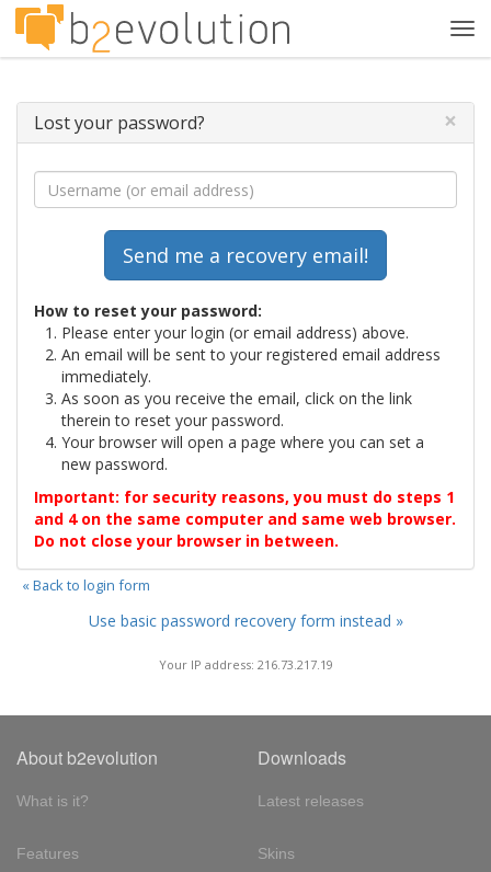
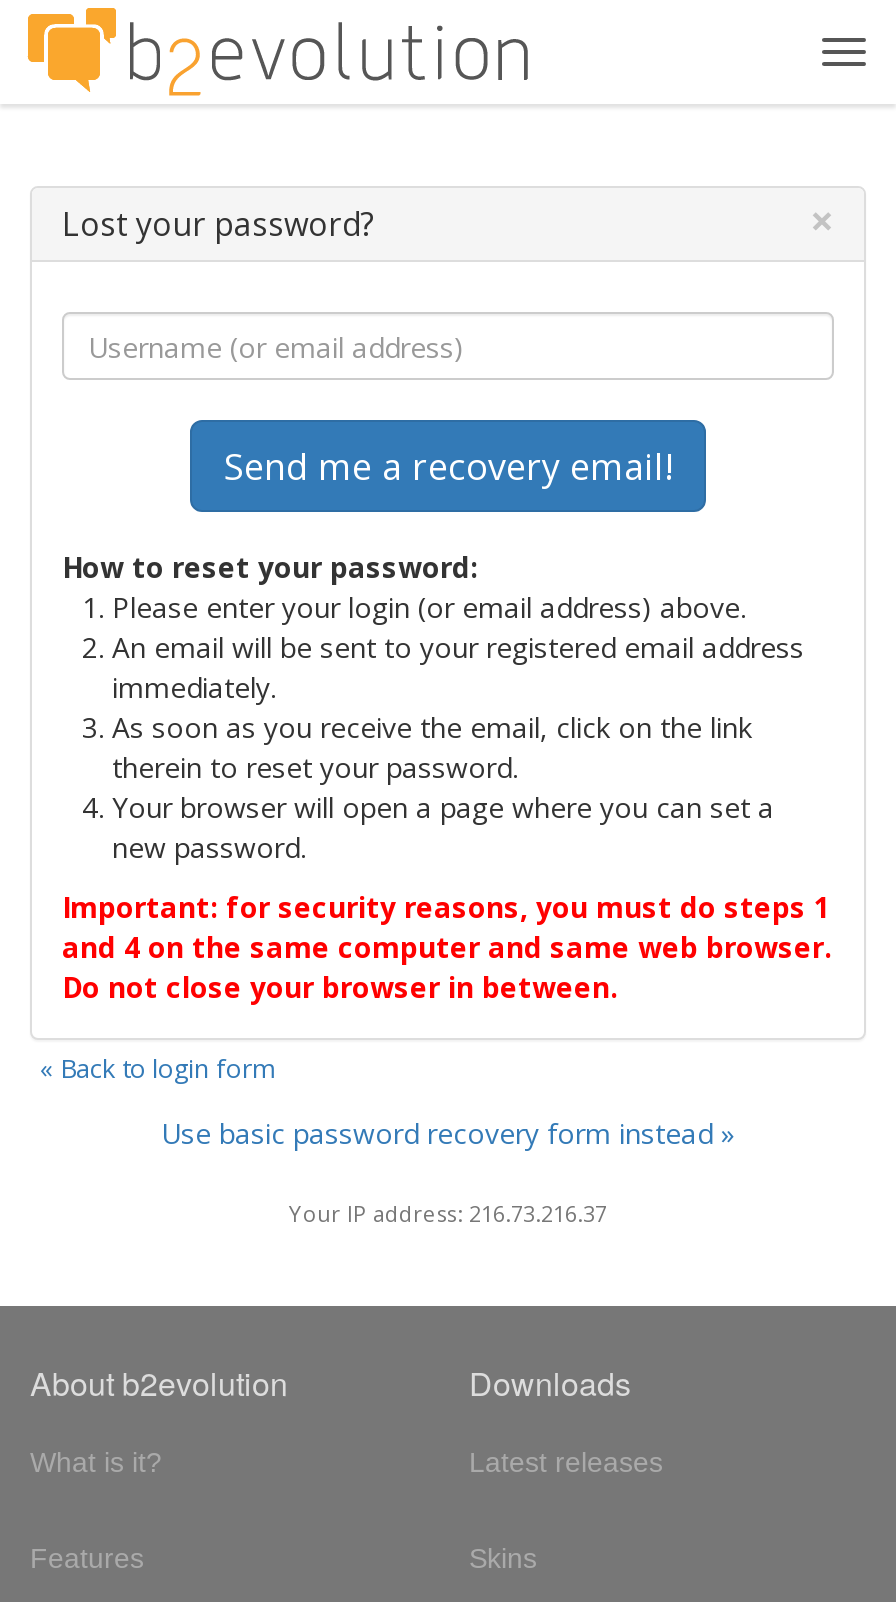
- Your IP address: 216.73.217.19
+ Your IP address: 216.73.216.37
